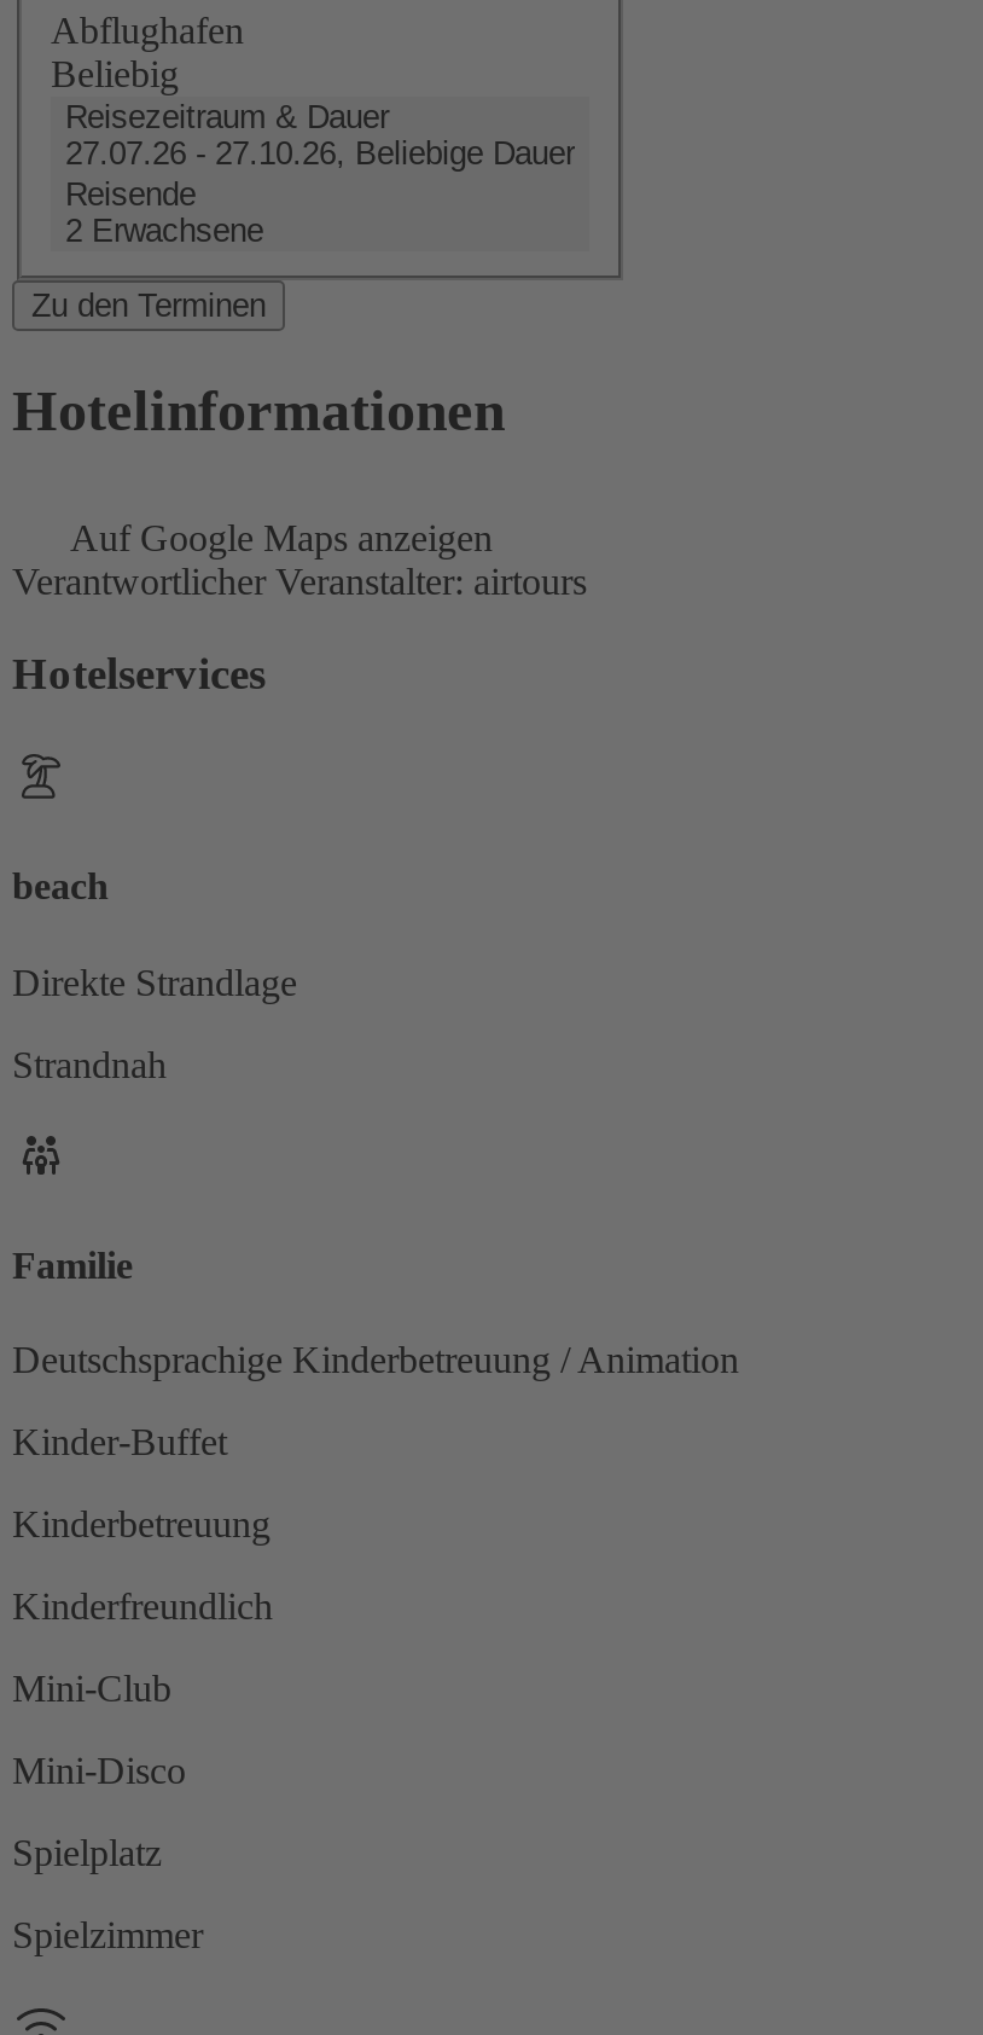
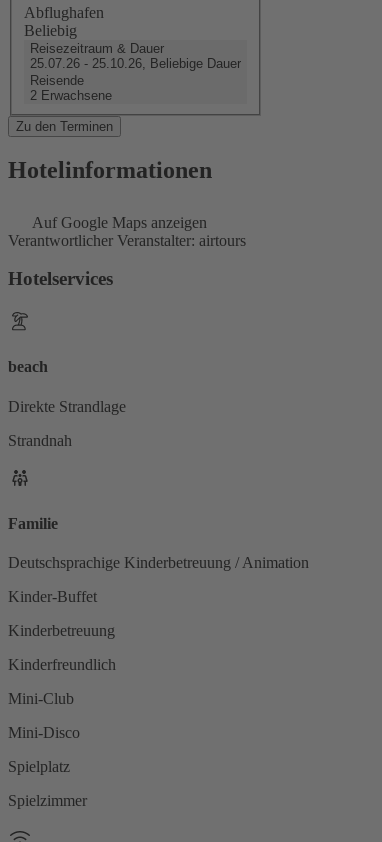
- 27.07.26 - 27.10.26, Beliebige Dauer
+ 25.07.26 - 25.10.26, Beliebige Dauer
